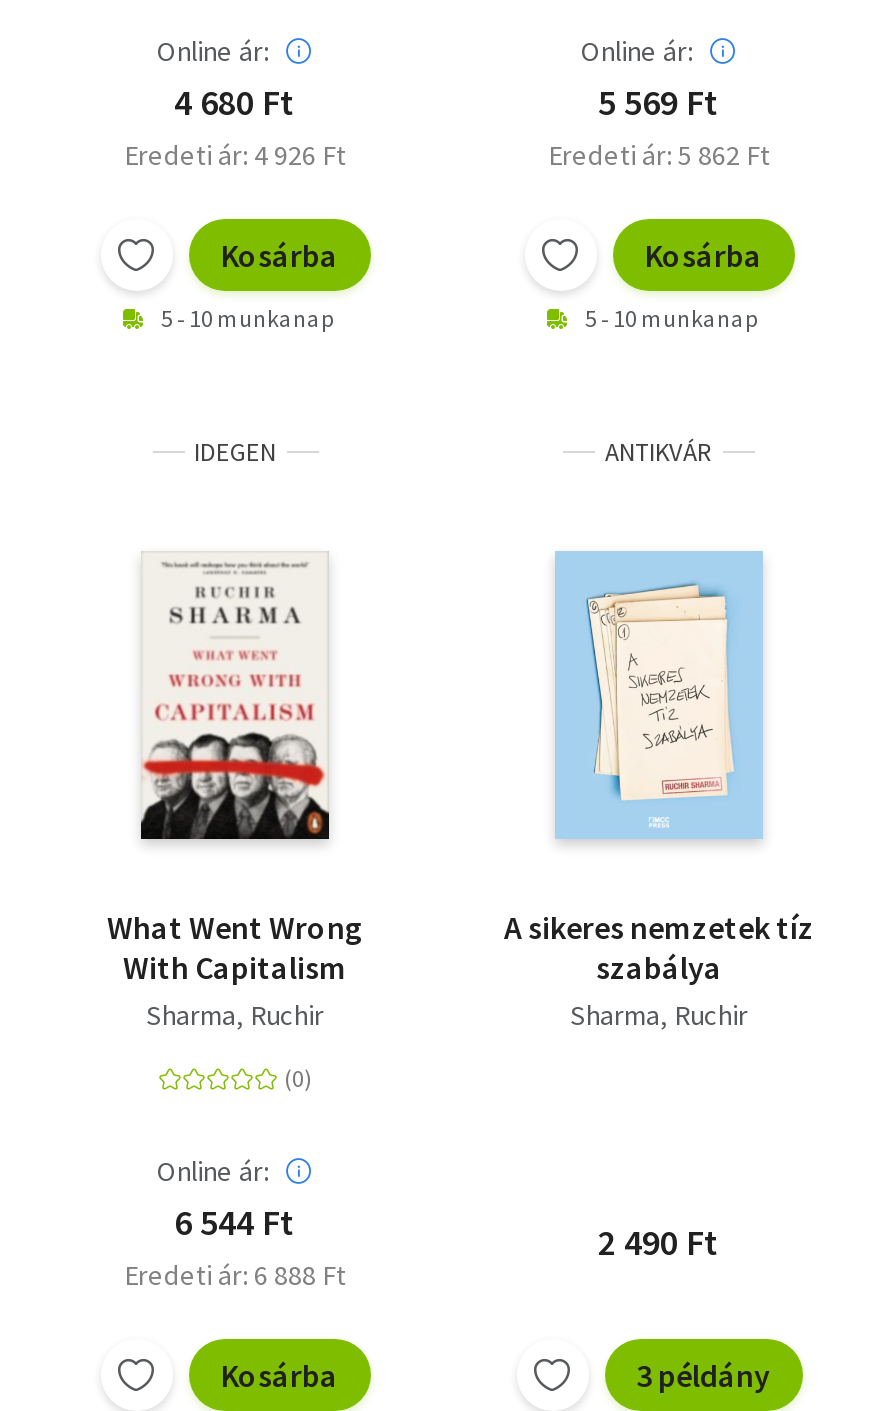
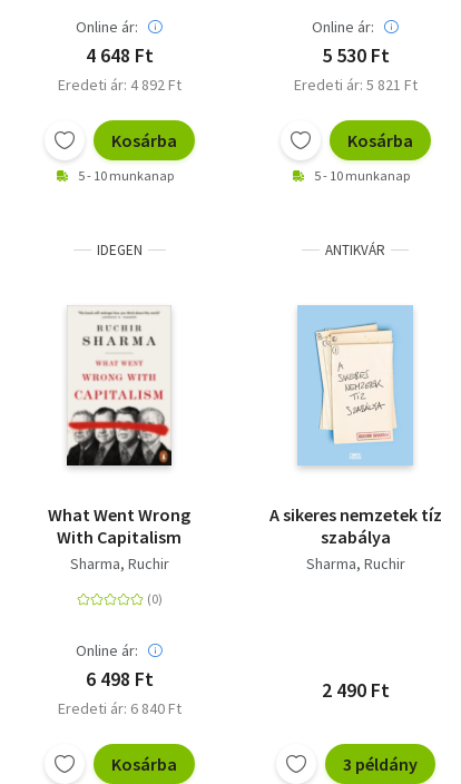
- 4 680 Ft
+ 4 648 Ft

- 5 569 Ft
+ 5 530 Ft

- Eredeti ár: 4 926 Ft
+ Eredeti ár: 4 892 Ft

- Eredeti ár: 5 862 Ft
+ Eredeti ár: 5 821 Ft

- 6 544 Ft
+ 6 498 Ft

- Eredeti ár: 6 888 Ft
+ Eredeti ár: 6 840 Ft
